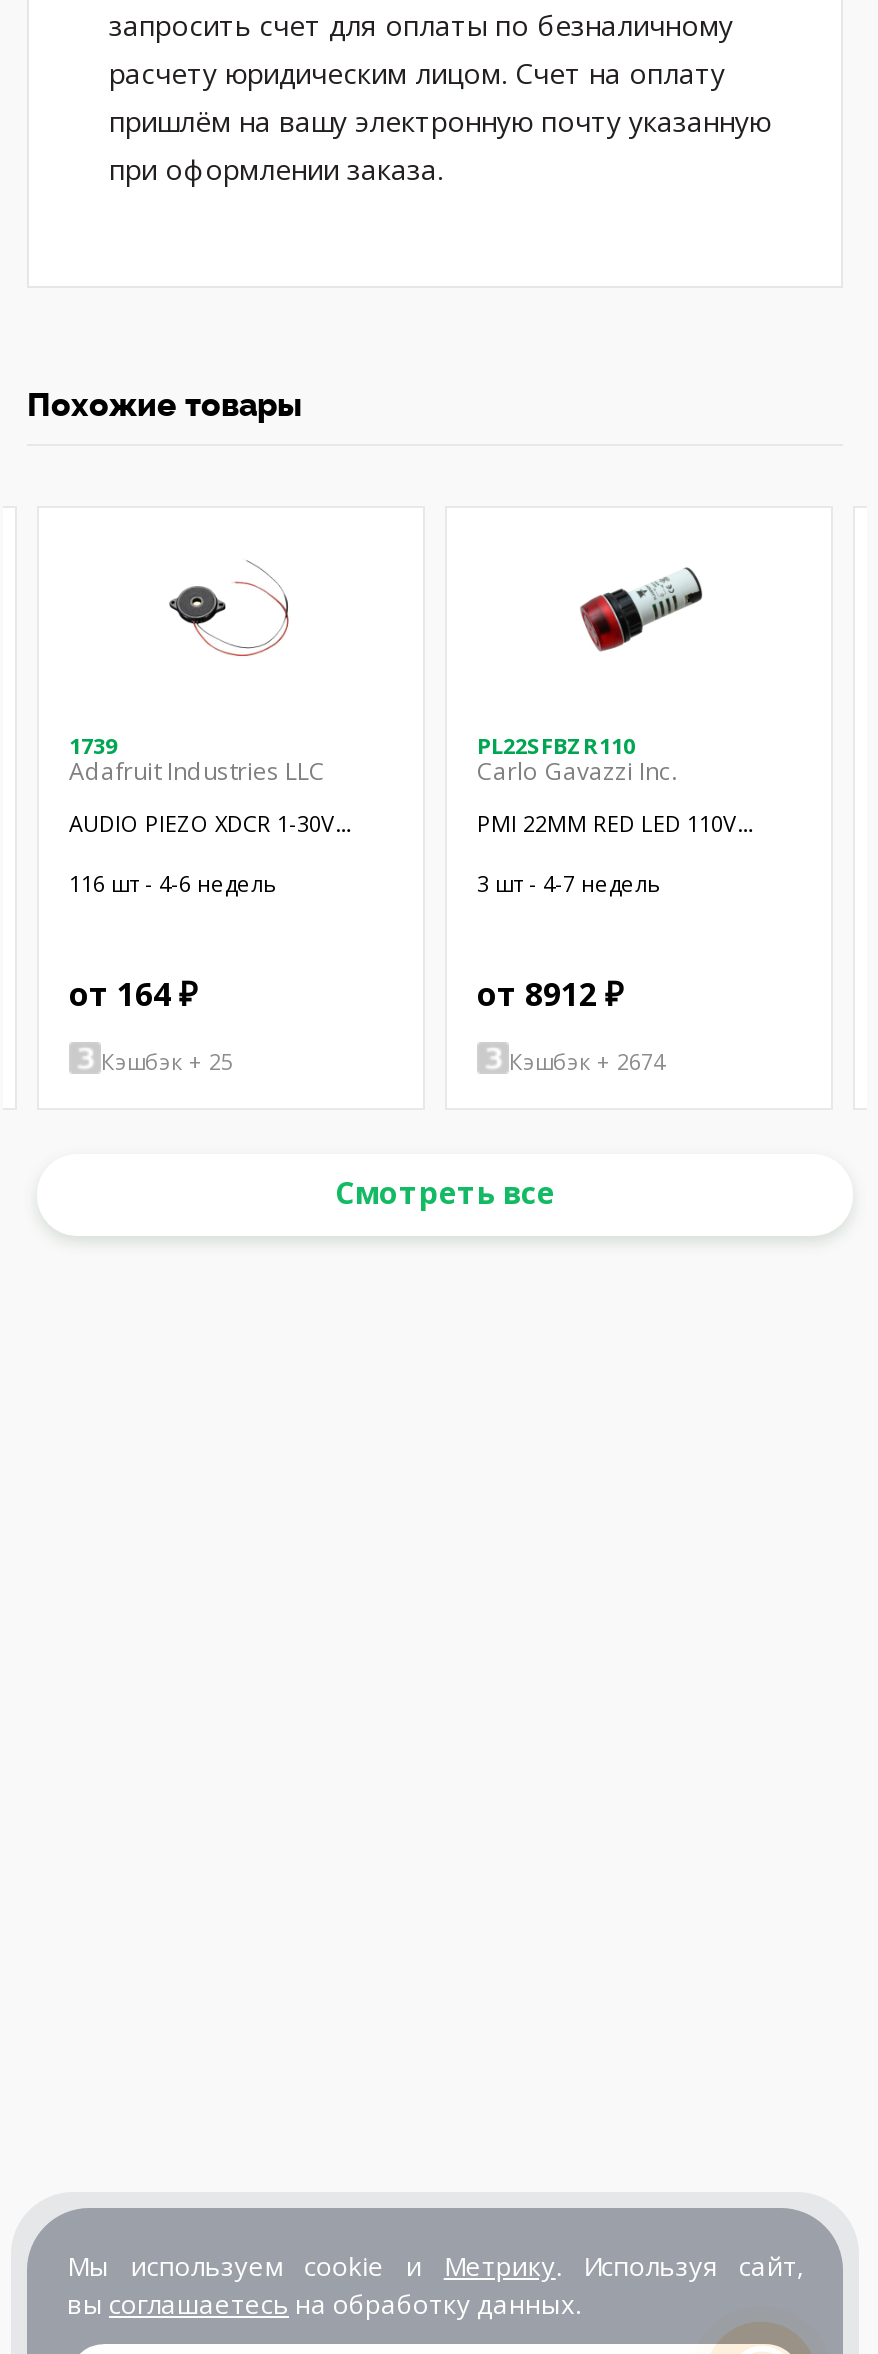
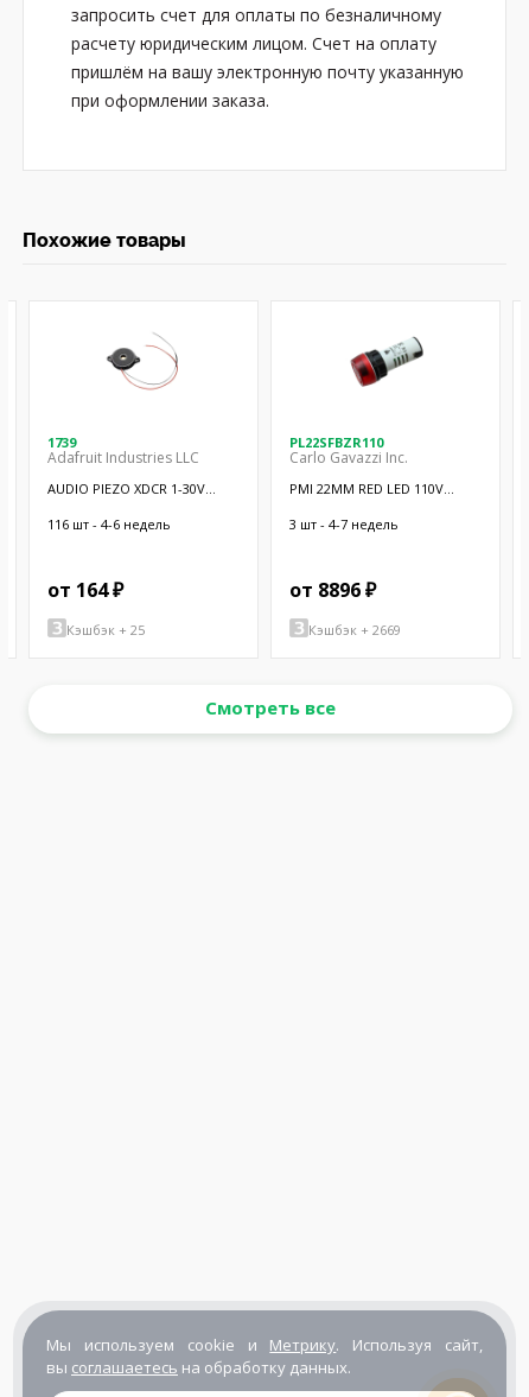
- от 8912 ₽
+ от 8896 ₽

- Кэшбэк + 2674
+ Кэшбэк + 2669
